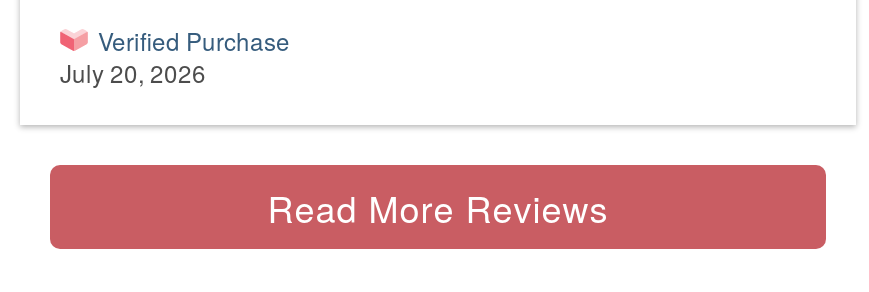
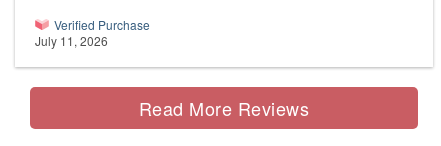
- July 20, 2026
+ July 11, 2026
